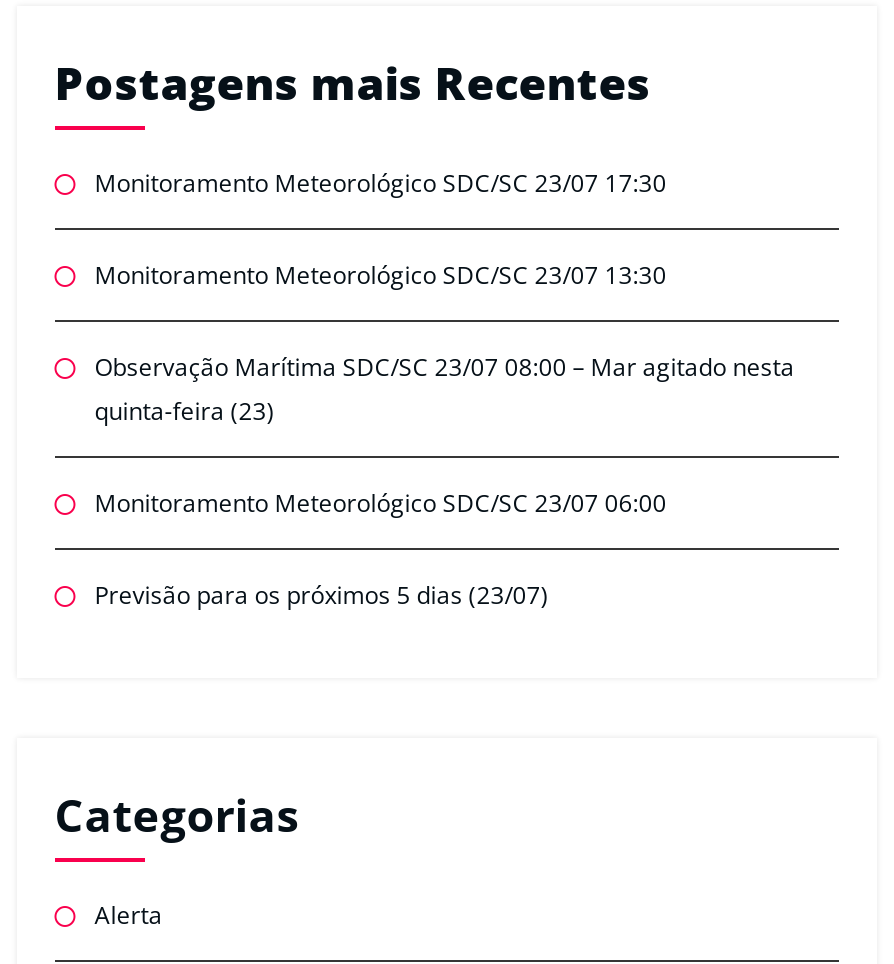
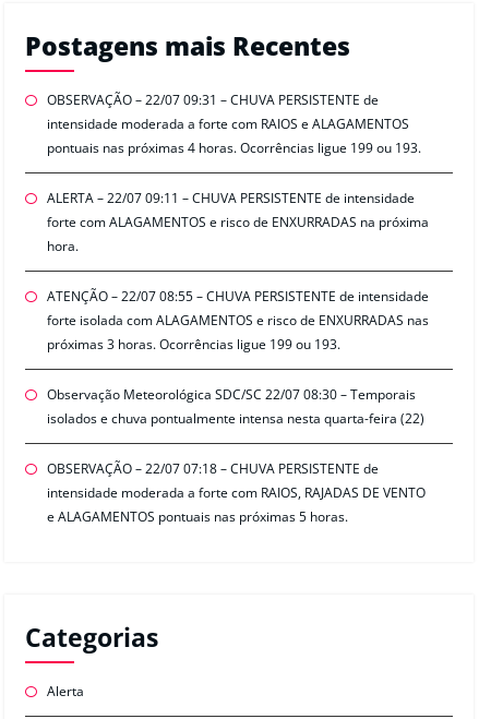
- Monitoramento Meteorológico SDC/SC 23/07 17:30
+ OBSERVAÇÃO – 22/07 09:31 – CHUVA PERSISTENTE de
+ intensidade moderada a forte com RAIOS e ALAGAMENTOS
+ pontuais nas próximas 4 horas. Ocorrências ligue 199 ou 193.

- Monitoramento Meteorológico SDC/SC 23/07 13:30
+ ALERTA – 22/07 09:11 – CHUVA PERSISTENTE de intensidade
+ forte com ALAGAMENTOS e risco de ENXURRADAS na próxima
+ hora.

- Observação Marítima SDC/SC 23/07 08:00 – Mar agitado nesta
- quinta-feira (23)
+ ATENÇÃO – 22/07 08:55 – CHUVA PERSISTENTE de intensidade
+ forte isolada com ALAGAMENTOS e risco de ENXURRADAS nas
+ próximas 3 horas. Ocorrências ligue 199 ou 193.

- Monitoramento Meteorológico SDC/SC 23/07 06:00
+ Observação Meteorológica SDC/SC 22/07 08:30 – Temporais
+ isolados e chuva pontualmente intensa nesta quarta-feira (22)

- Previsão para os próximos 5 dias (23/07)
+ OBSERVAÇÃO – 22/07 07:18 – CHUVA PERSISTENTE de
+ intensidade moderada a forte com RAIOS, RAJADAS DE VENTO
+ e ALAGAMENTOS pontuais nas próximas 5 horas.
